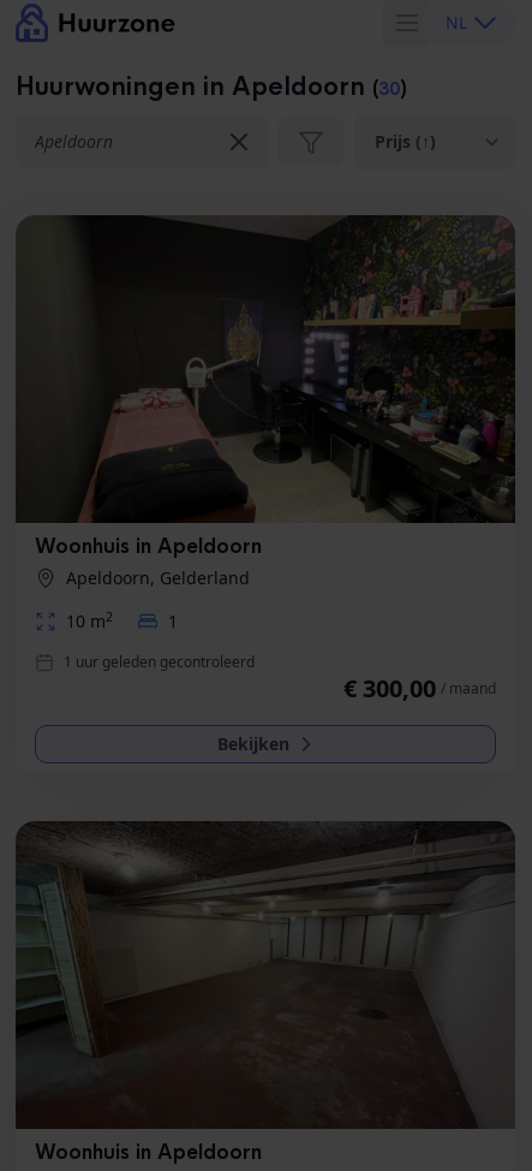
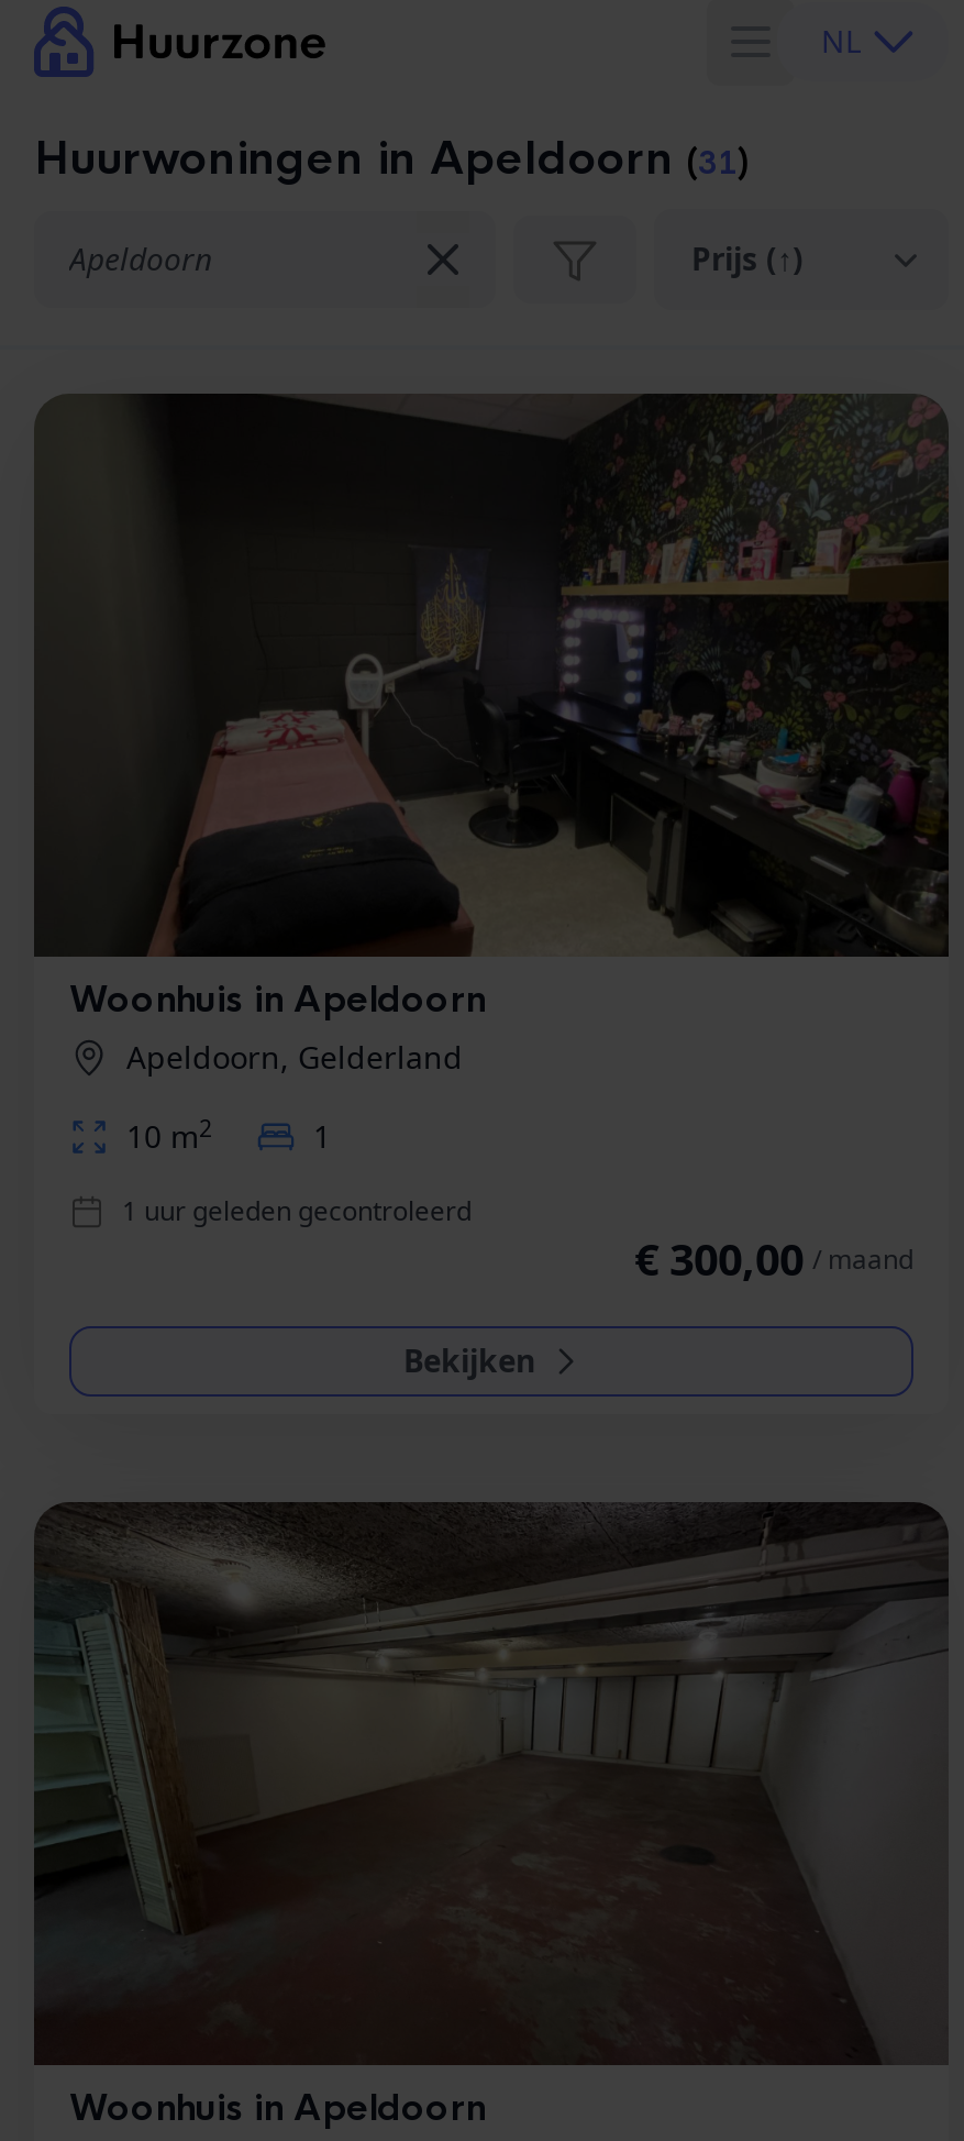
- Huurwoningen in Apeldoorn (30)
+ Huurwoningen in Apeldoorn (31)
